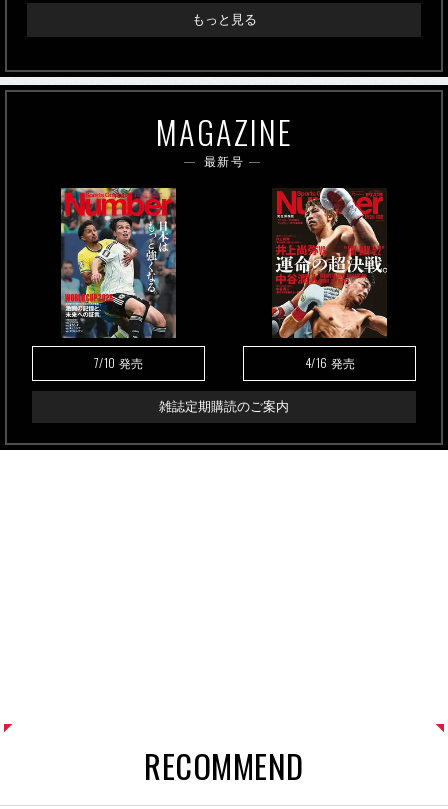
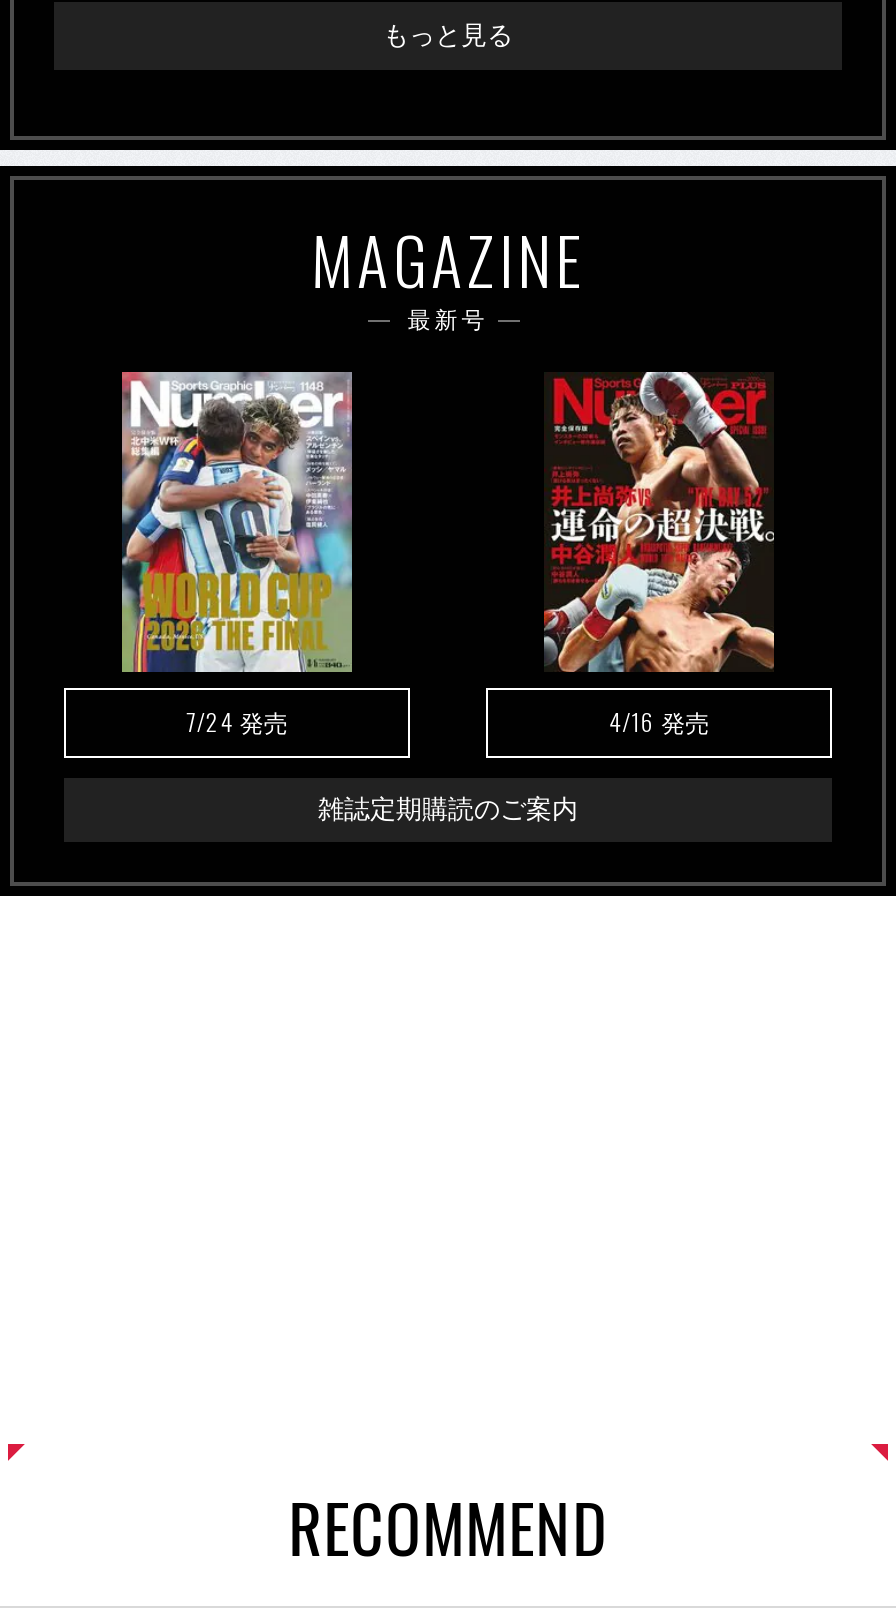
- [image]
- 7/10発売
+ [image]
+ 7/24発売
